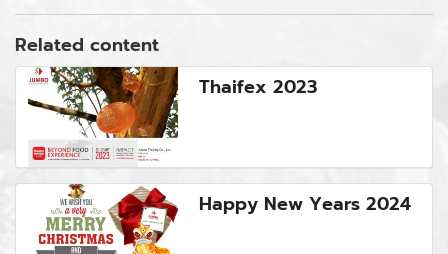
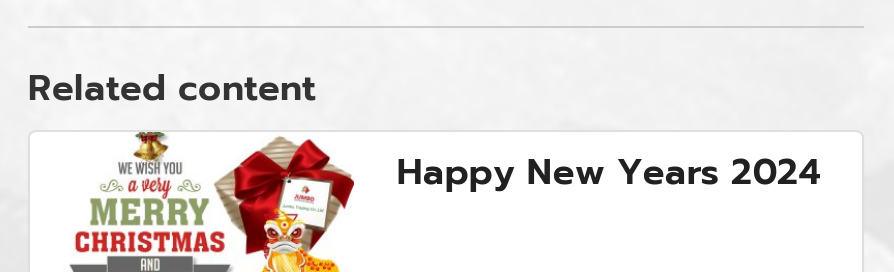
- [image]
- Thaifex 2023
